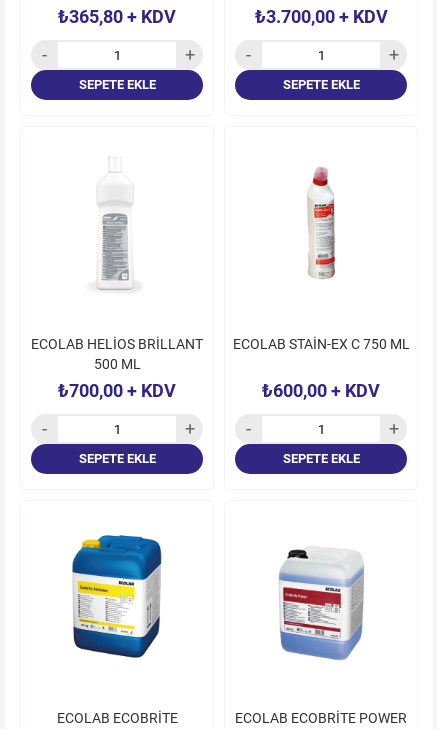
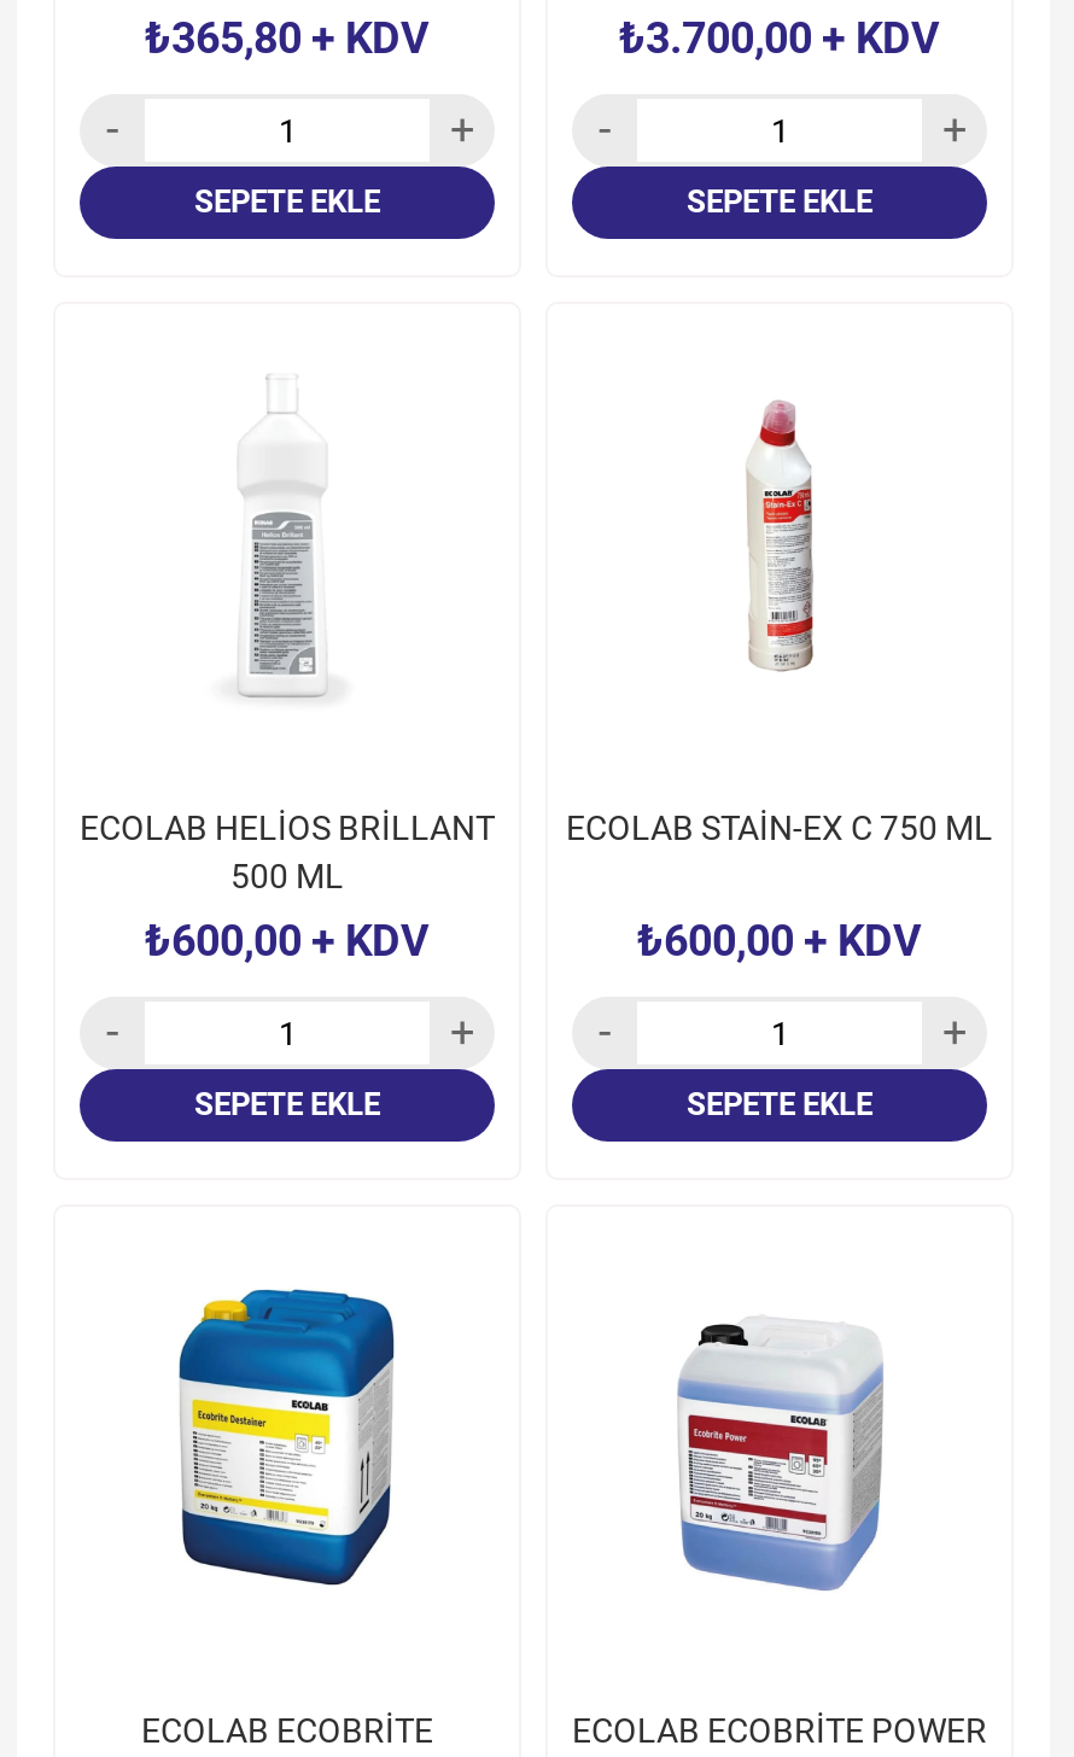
- ₺700,00 + KDV
+ ₺600,00 + KDV
